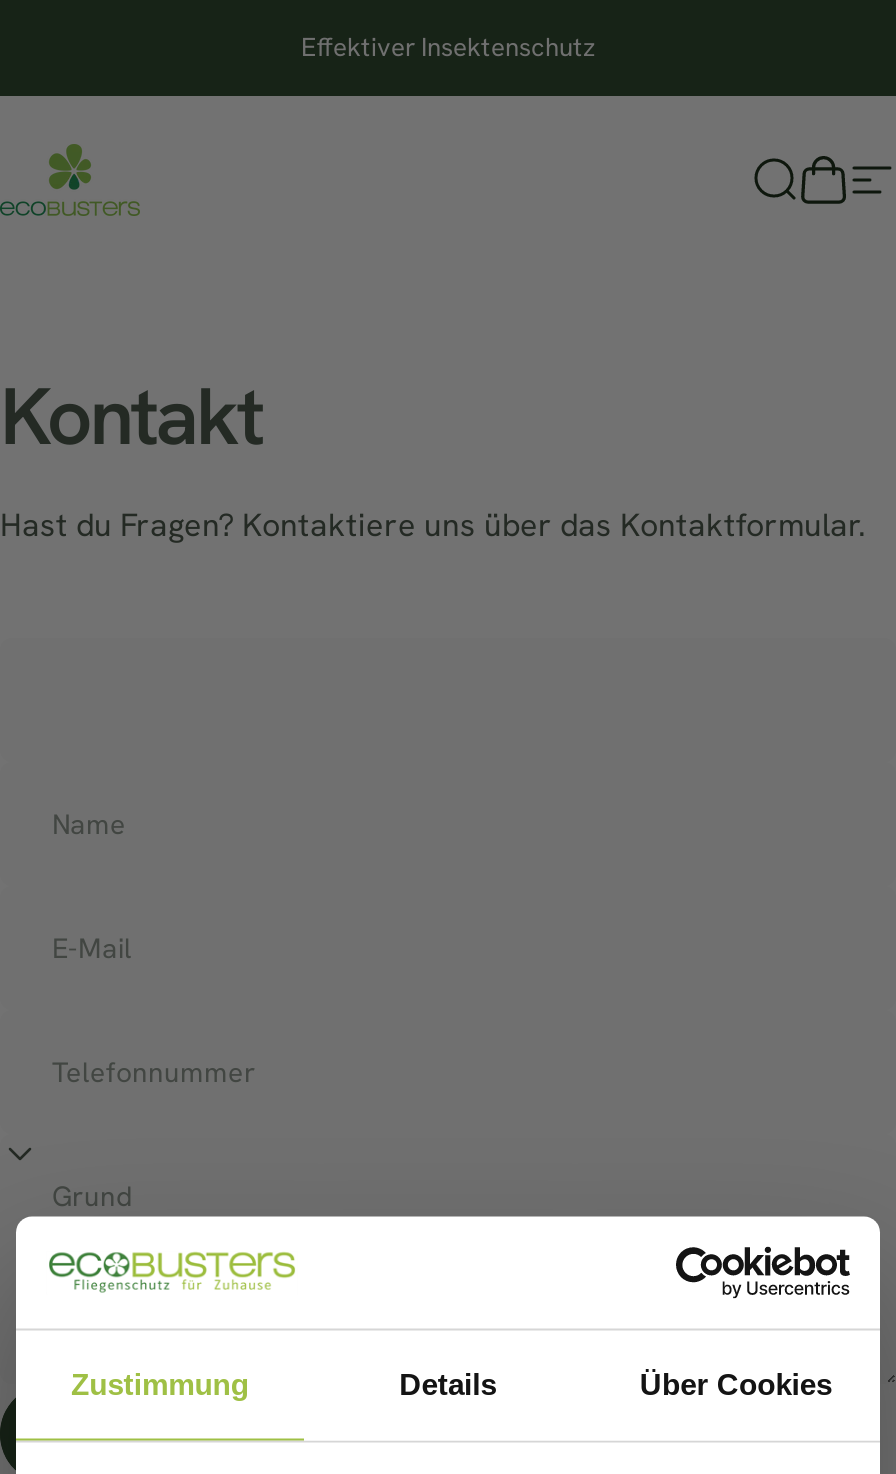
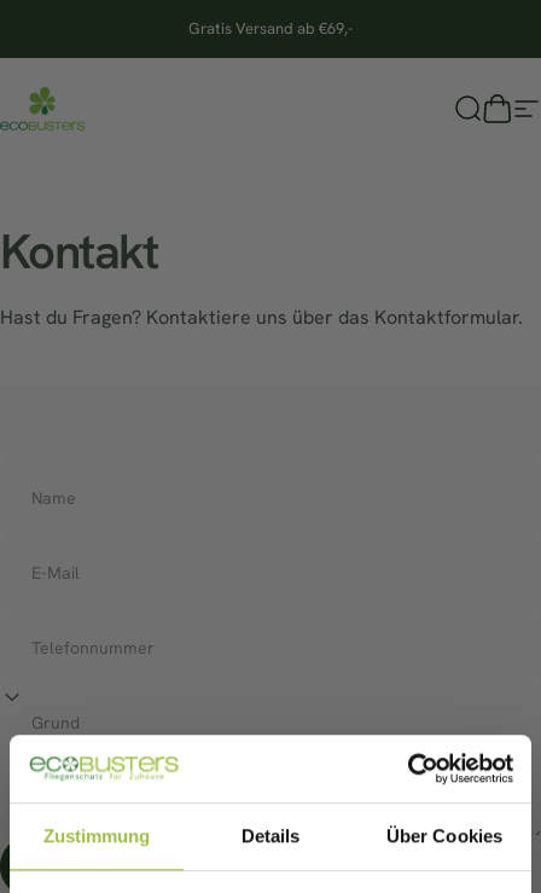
- Effektiver Insektenschutz
+ Gratis Versand ab €69,-
